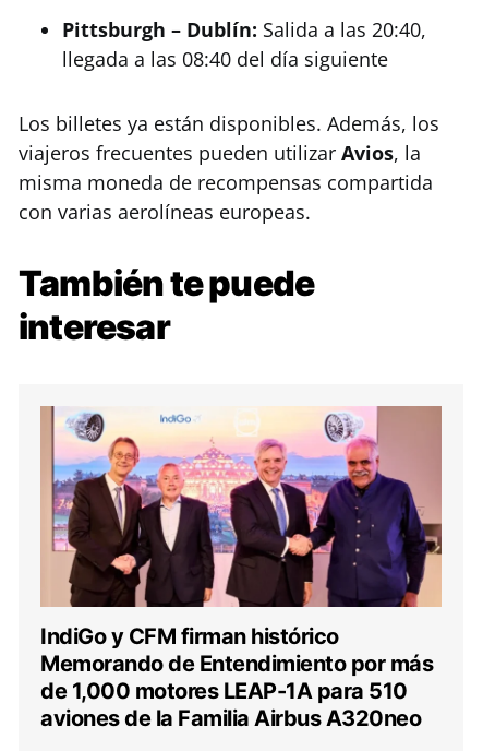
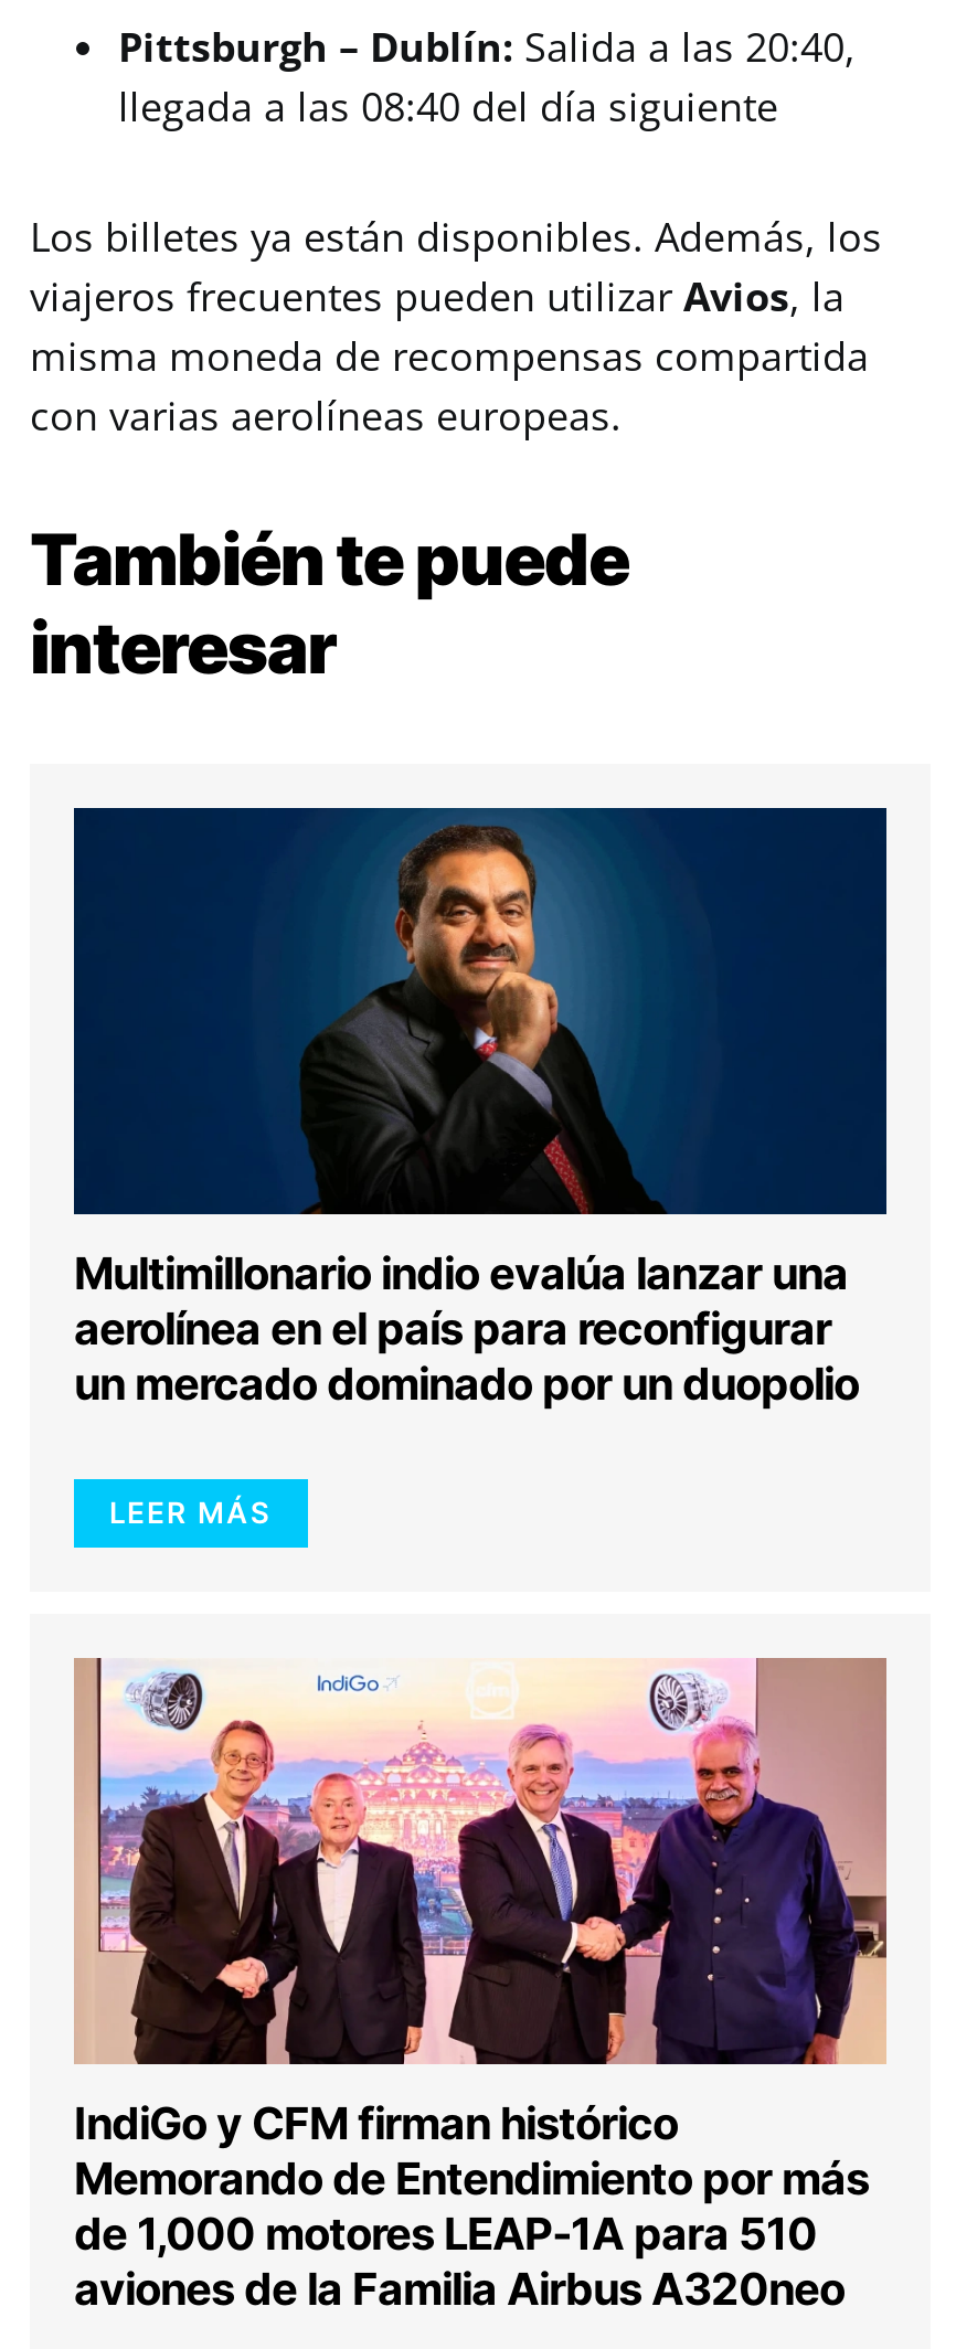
+ [image]
+ Multimillonario indio evalúa lanzar una
+ aerolínea en el país para reconfigurar
+ un mercado dominado por un duopolio
+ LEER MÁS
